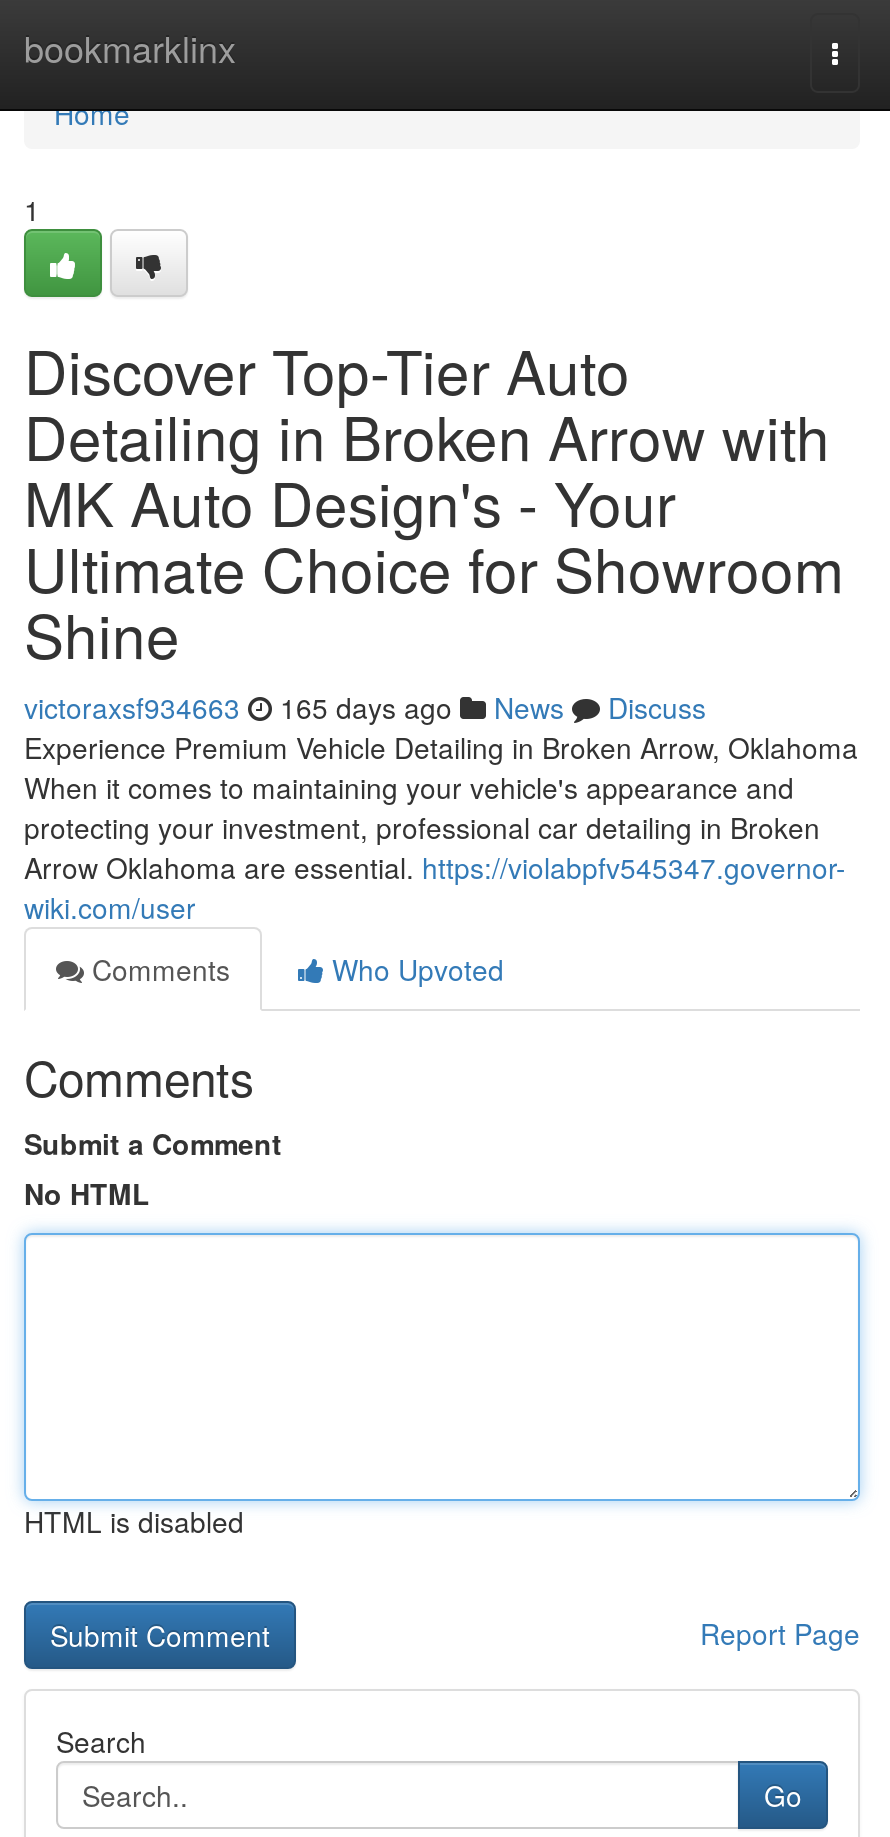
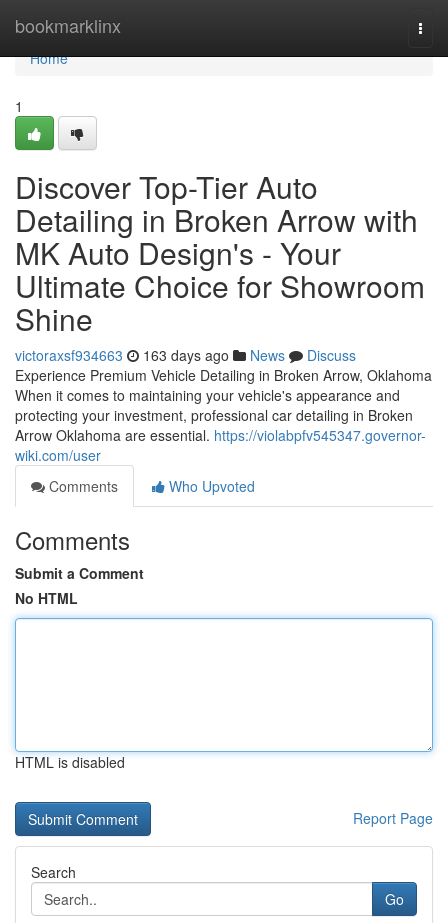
- victoraxsf934663 165 days ago News Discuss
+ victoraxsf934663 163 days ago News Discuss
